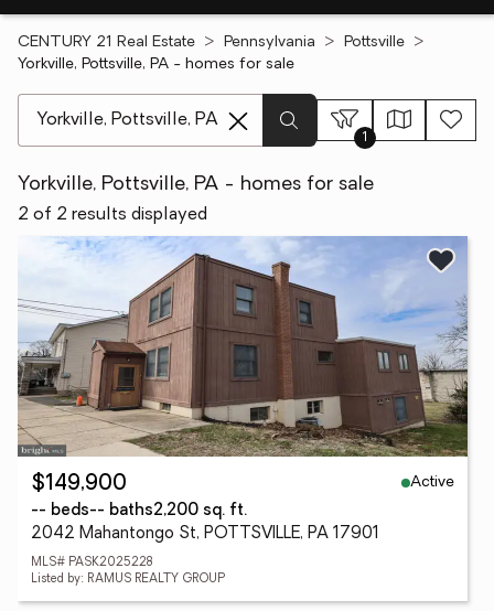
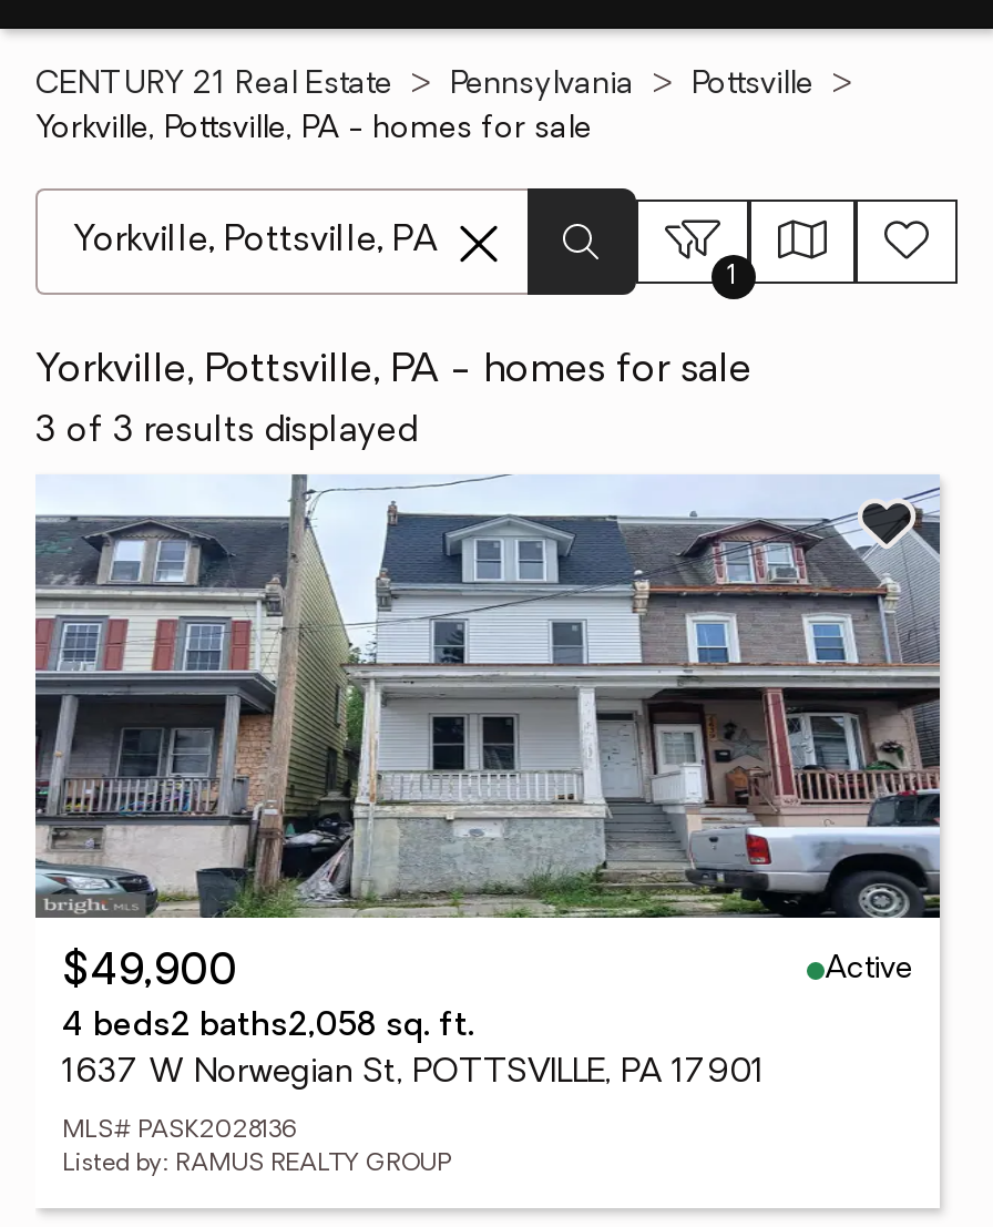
- 2 of 2 results displayed
+ 3 of 3 results displayed

- [image]
- $149,900
+ [image]
+ $49,900

- -- beds-- baths2,200 sq. ft.
- 2042 Mahantongo St, POTTSVILLE, PA 17901
+ 4 beds2 baths2,058 sq. ft.
+ 1637 W Norwegian St, POTTSVILLE, PA 17901

- MLS# PASK2025228
+ MLS# PASK2028136
